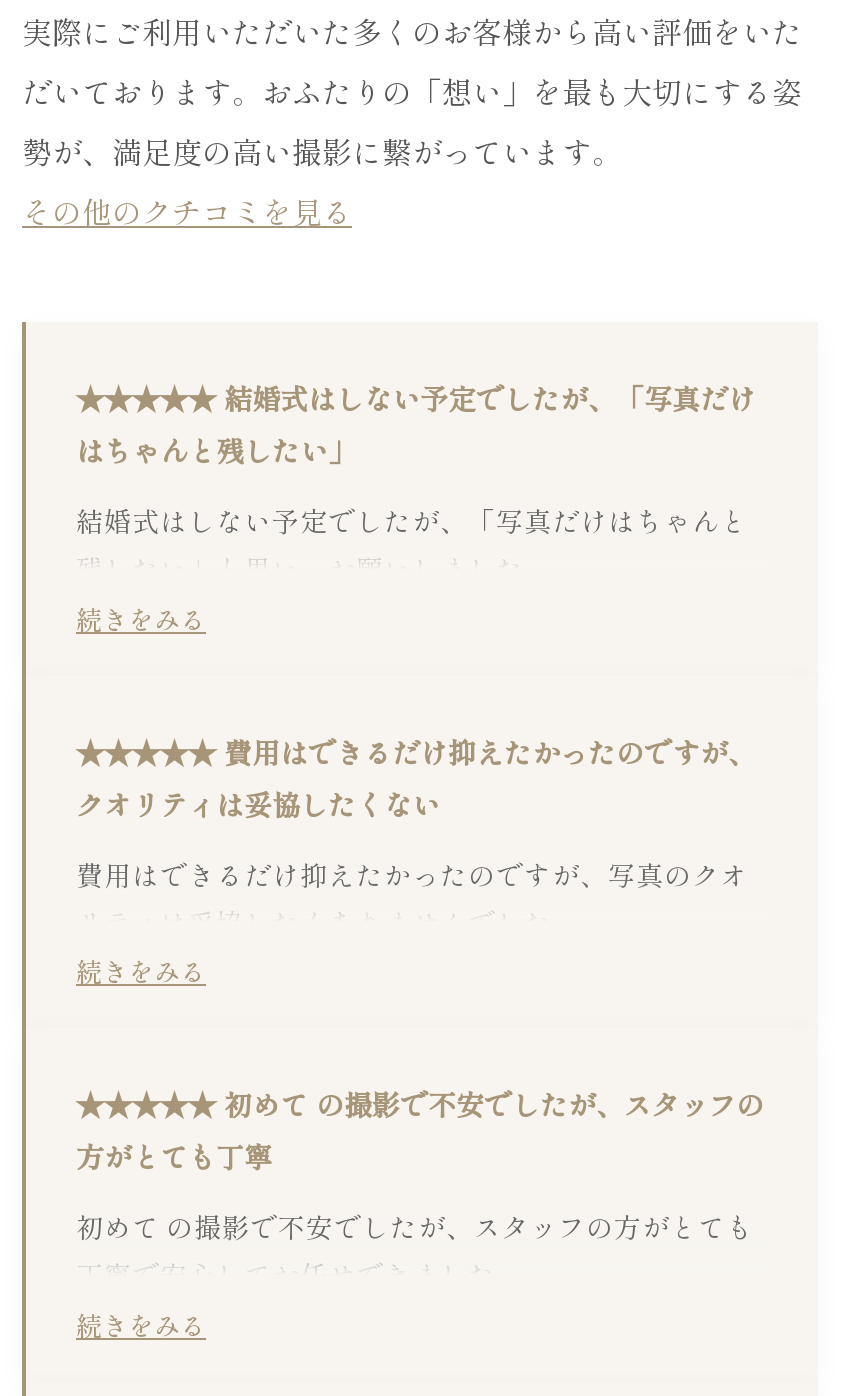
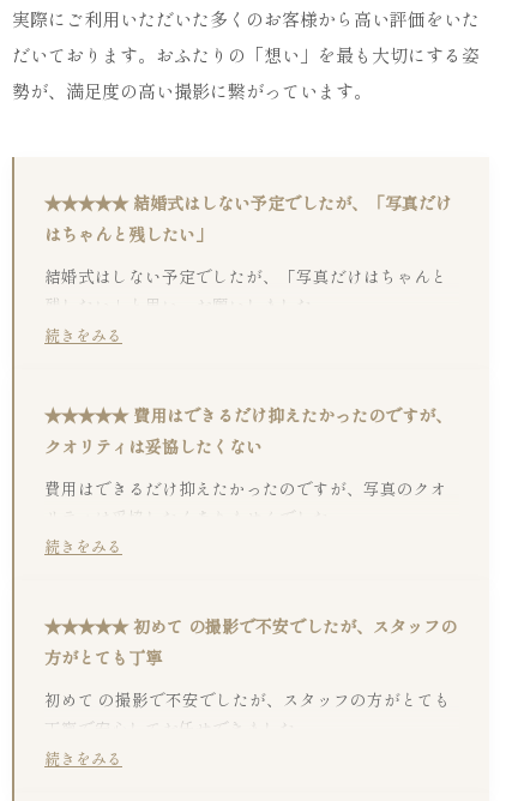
- その他のクチコミを見る
